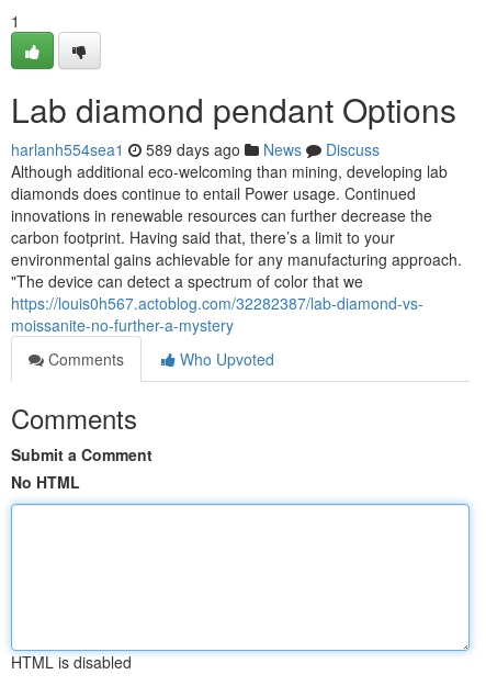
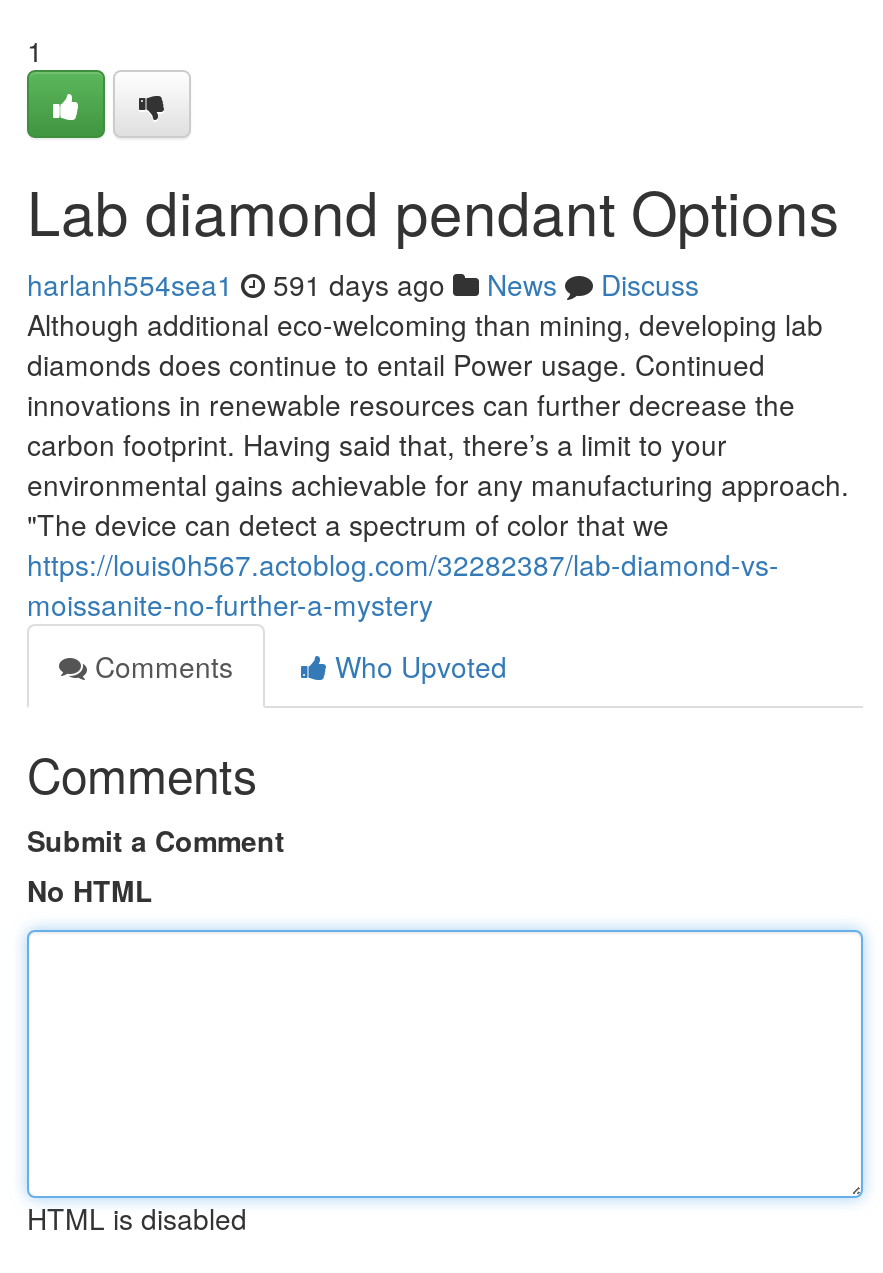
- harlanh554sea1 589 days ago News Discuss
+ harlanh554sea1 591 days ago News Discuss
